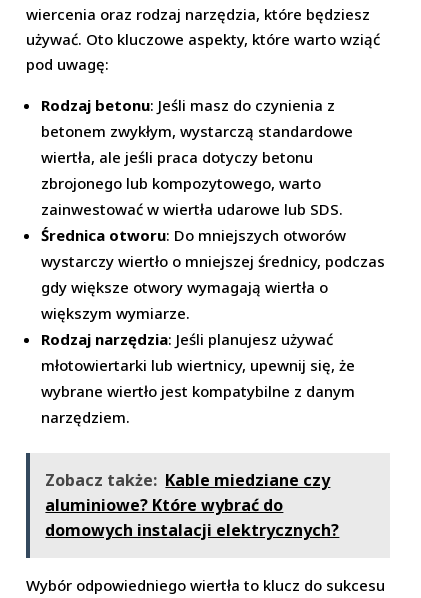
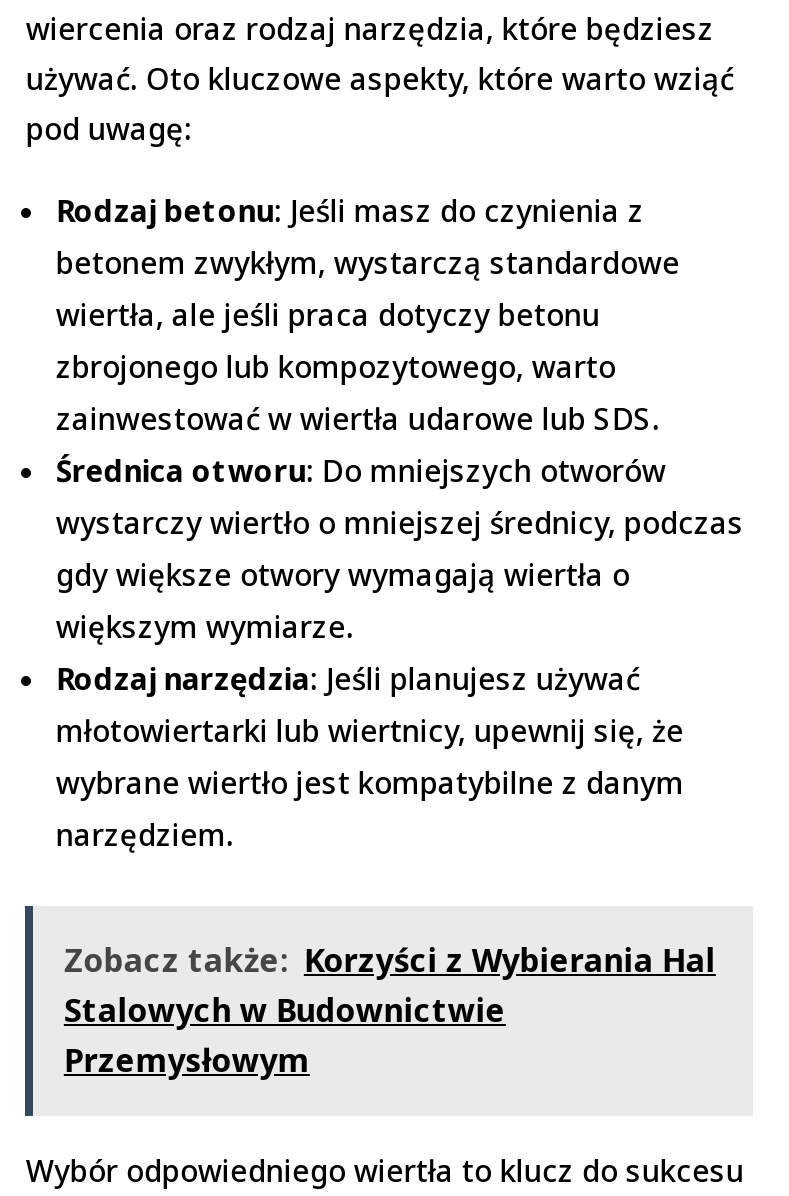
- Zobacz także: Kable miedziane czy
- aluminiowe? Które wybrać do
- domowych instalacji elektrycznych?
+ Zobacz także: Korzyści z Wybierania Hal
+ Stalowych w Budownictwie
+ Przemysłowym
